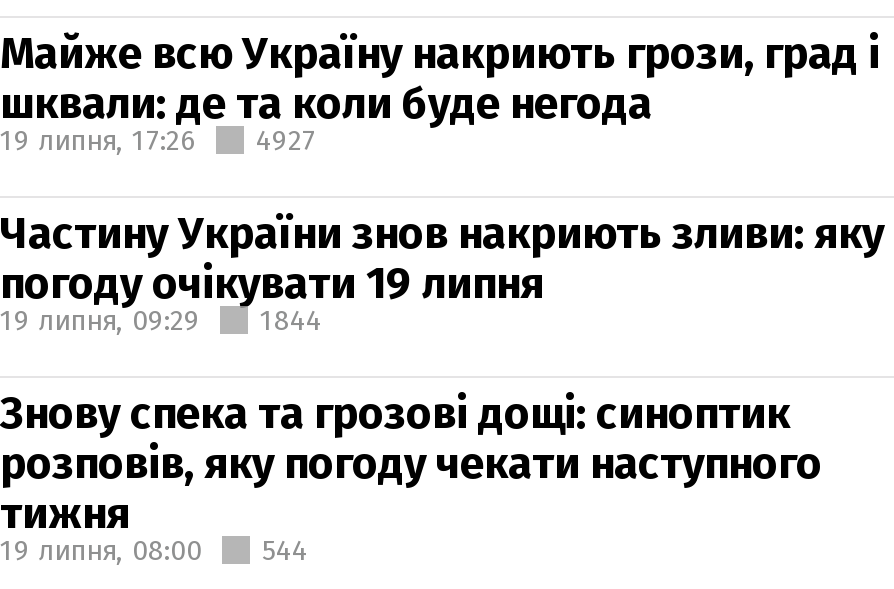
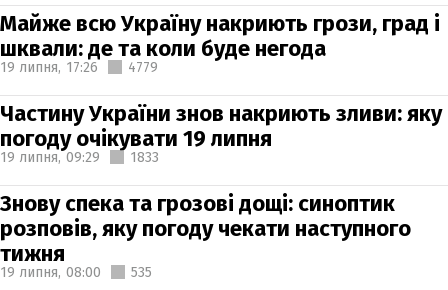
- 19 липня, 17:26 4927
+ 19 липня, 17:26 4779

- 19 липня, 09:29 1844
+ 19 липня, 09:29 1833

- 19 липня, 08:00 544
+ 19 липня, 08:00 535
